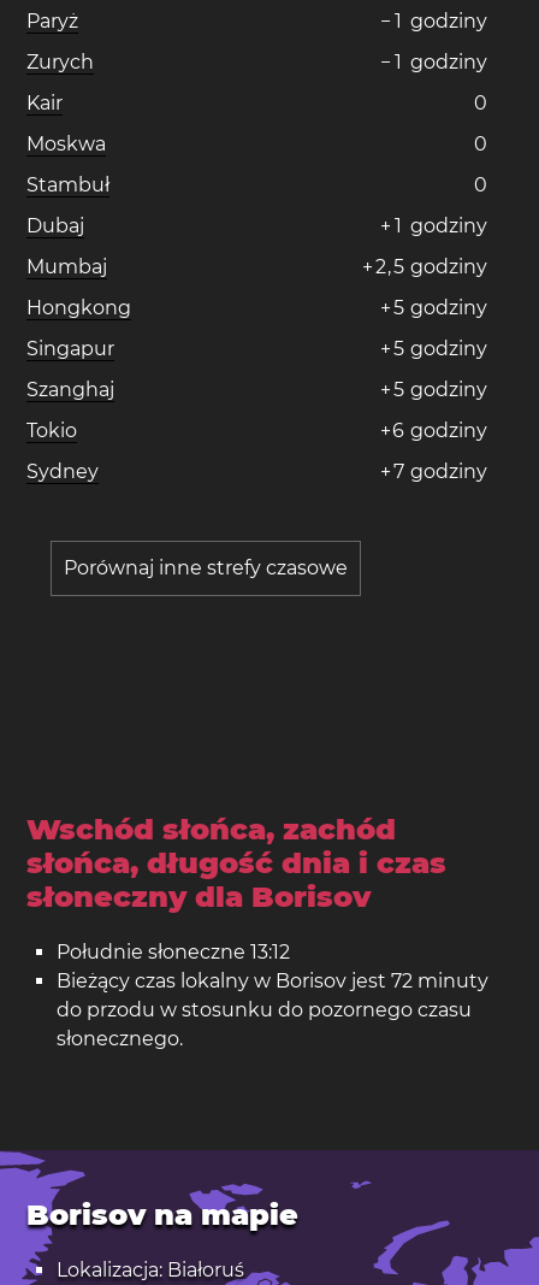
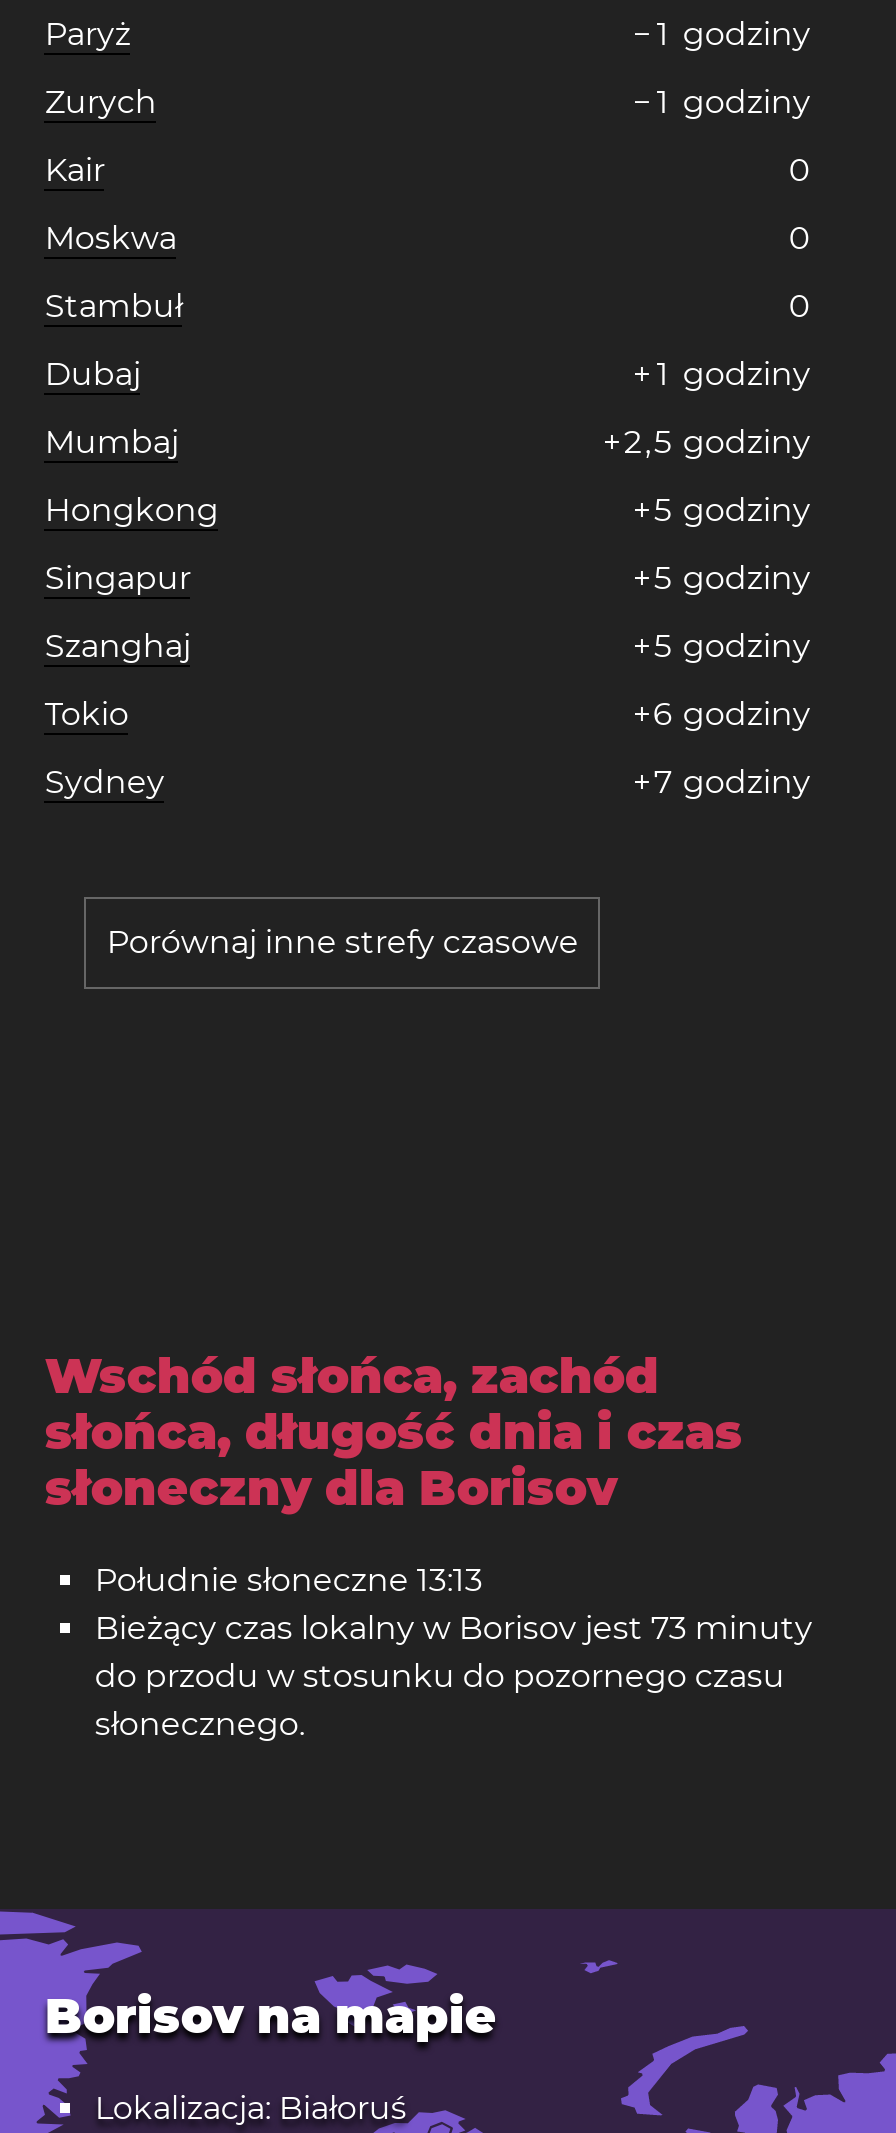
- Południe słoneczne 13:12
+ Południe słoneczne 13:13

- Bieżący czas lokalny w Borisov jest 72 minuty
+ Bieżący czas lokalny w Borisov jest 73 minuty
